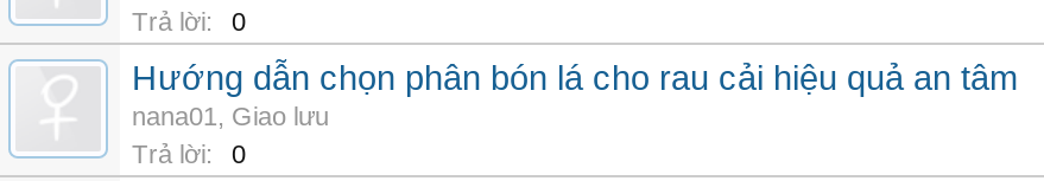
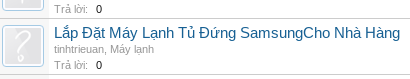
- Hướng dẫn chọn phân bón lá cho rau cải hiệu quả an tâm
- nana01, Giao lưu
+ Lắp Đặt Máy Lạnh Tủ Đứng SamsungCho Nhà Hàng
+ tinhtrieuan, Máy lạnh
